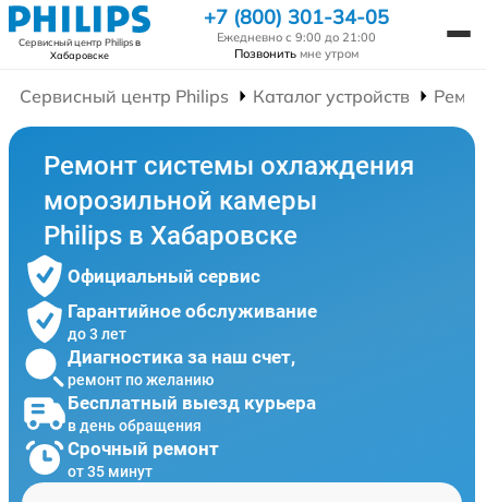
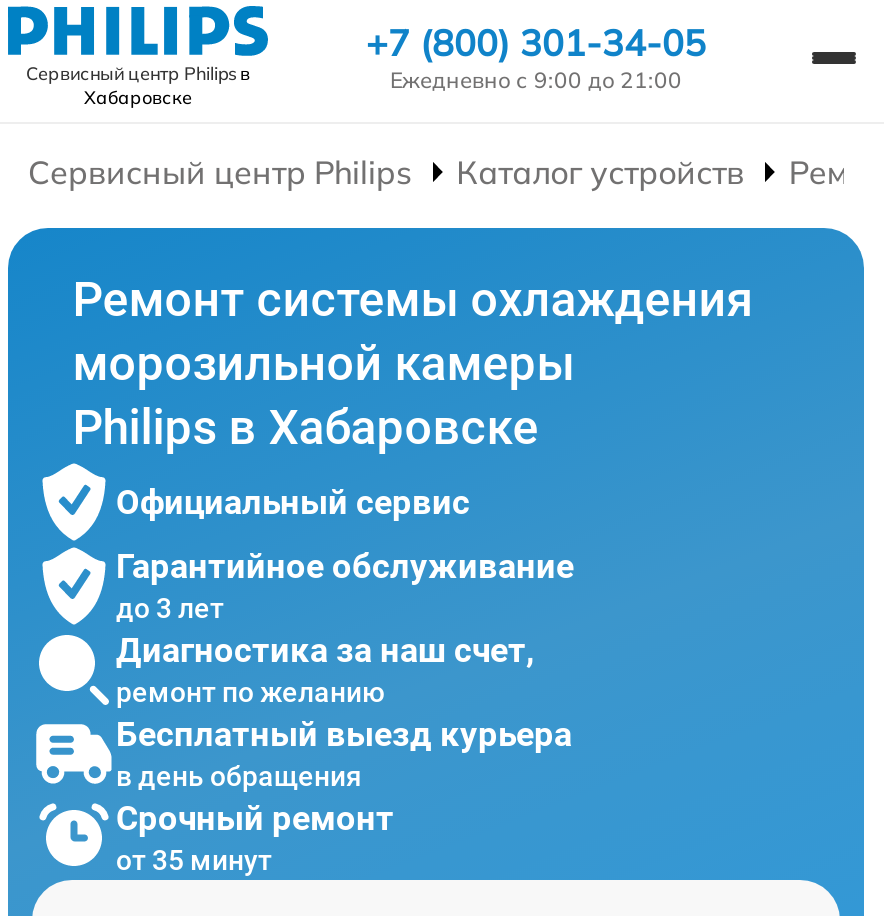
- Позвонить мне утром
